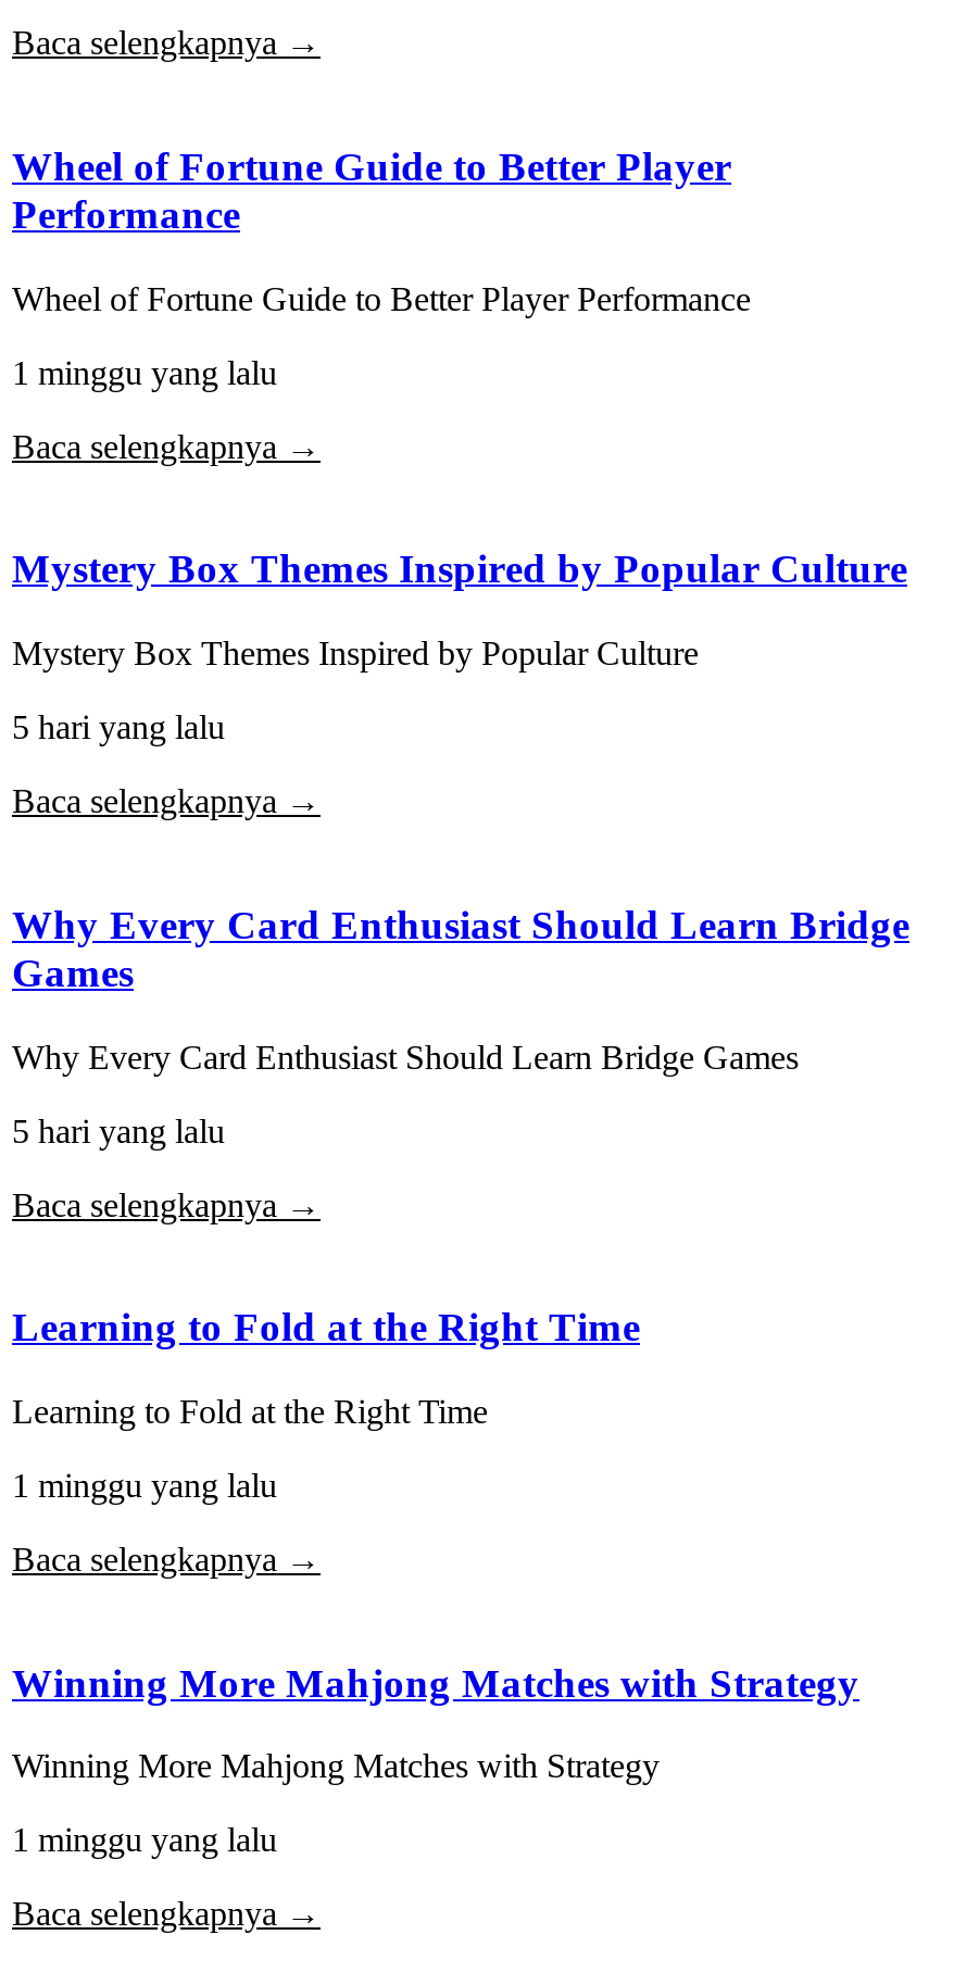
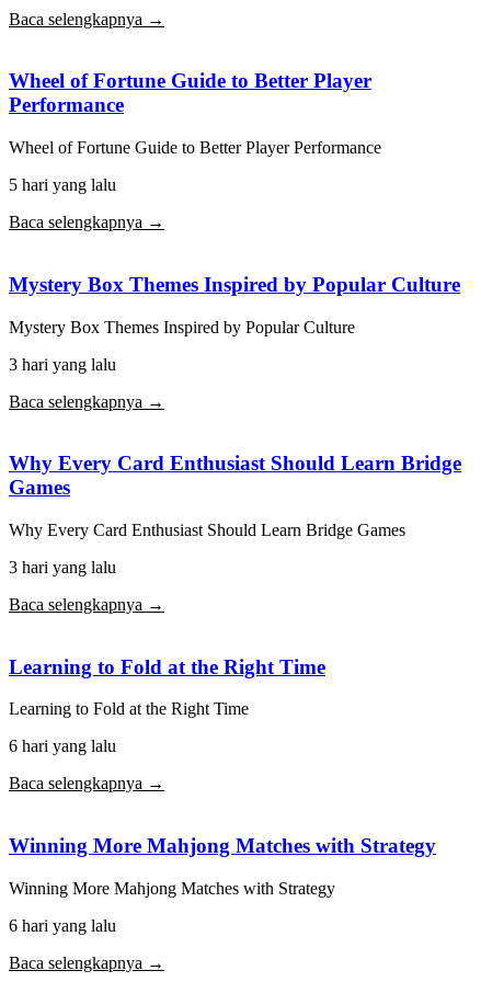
- 1 minggu yang lalu
+ 5 hari yang lalu

- 5 hari yang lalu
+ 3 hari yang lalu

- 5 hari yang lalu
+ 3 hari yang lalu

- 1 minggu yang lalu
+ 6 hari yang lalu

- 1 minggu yang lalu
+ 6 hari yang lalu
